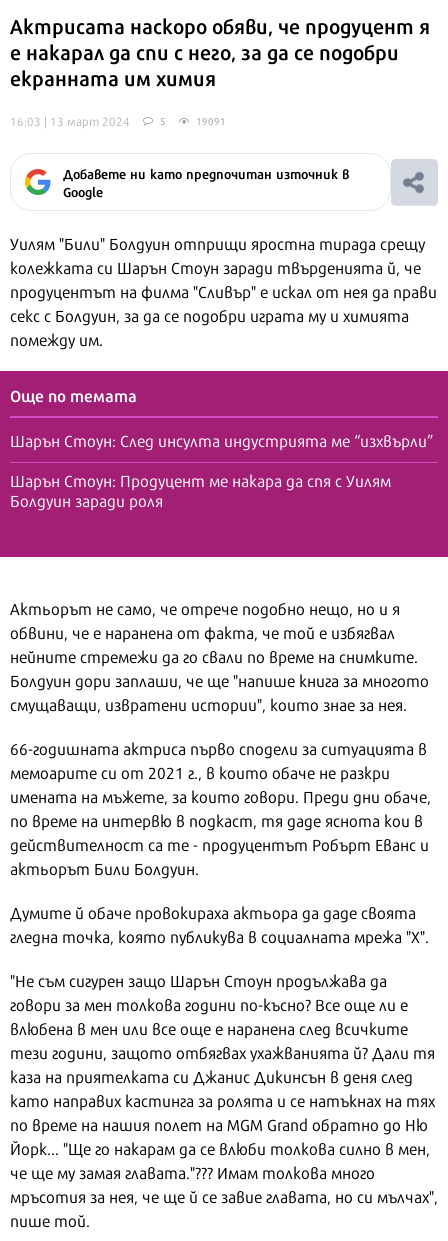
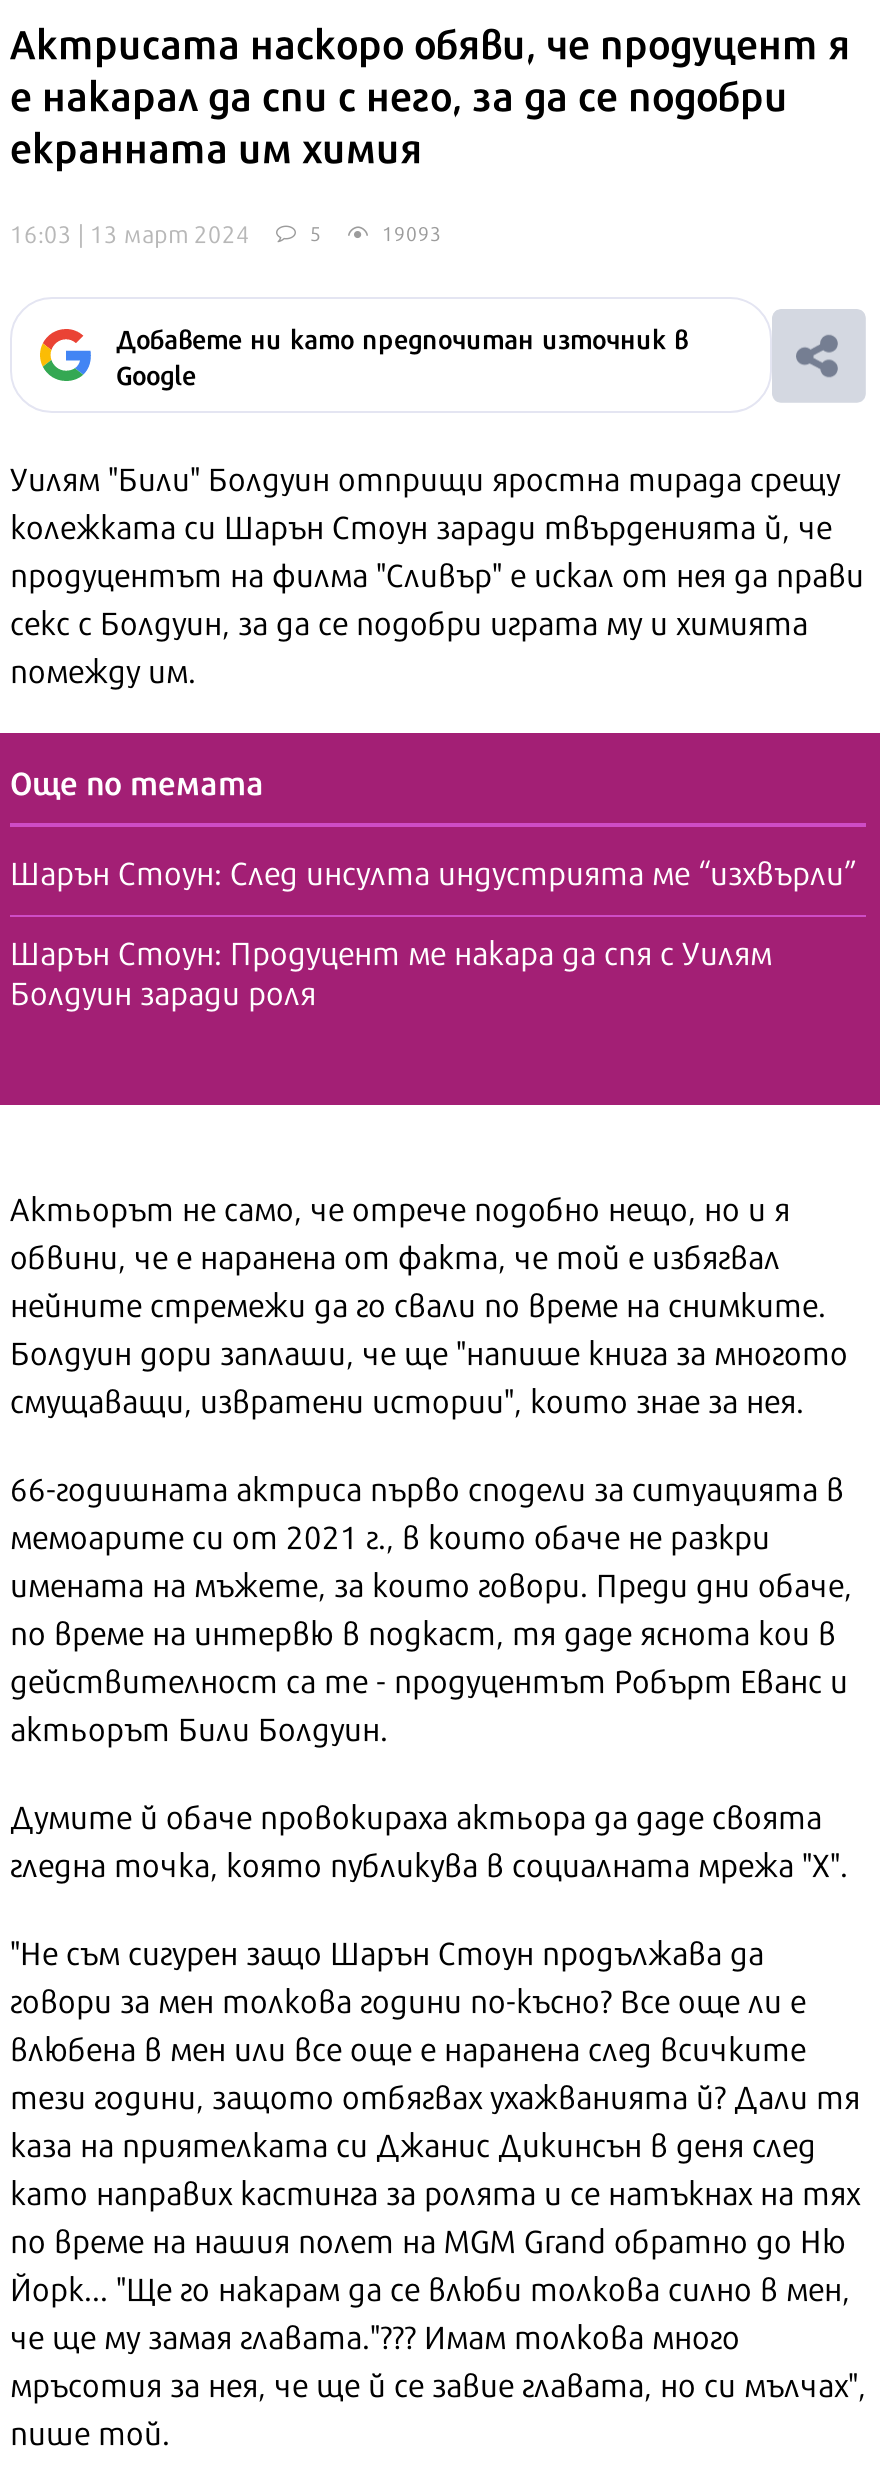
- 19091
+ 19093
